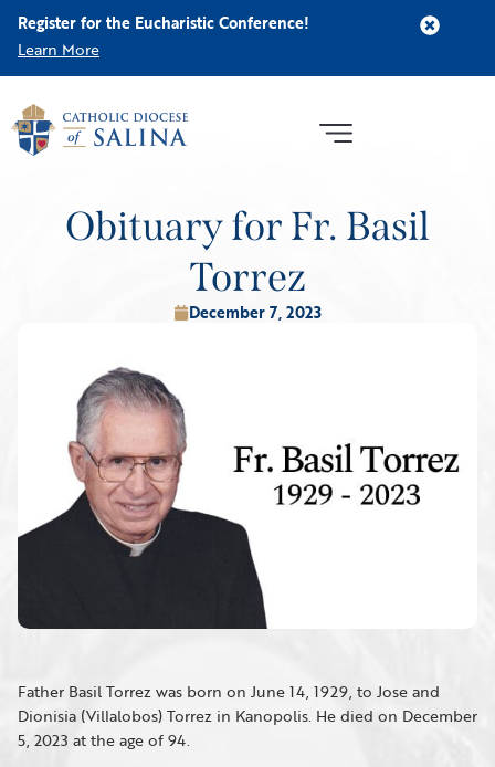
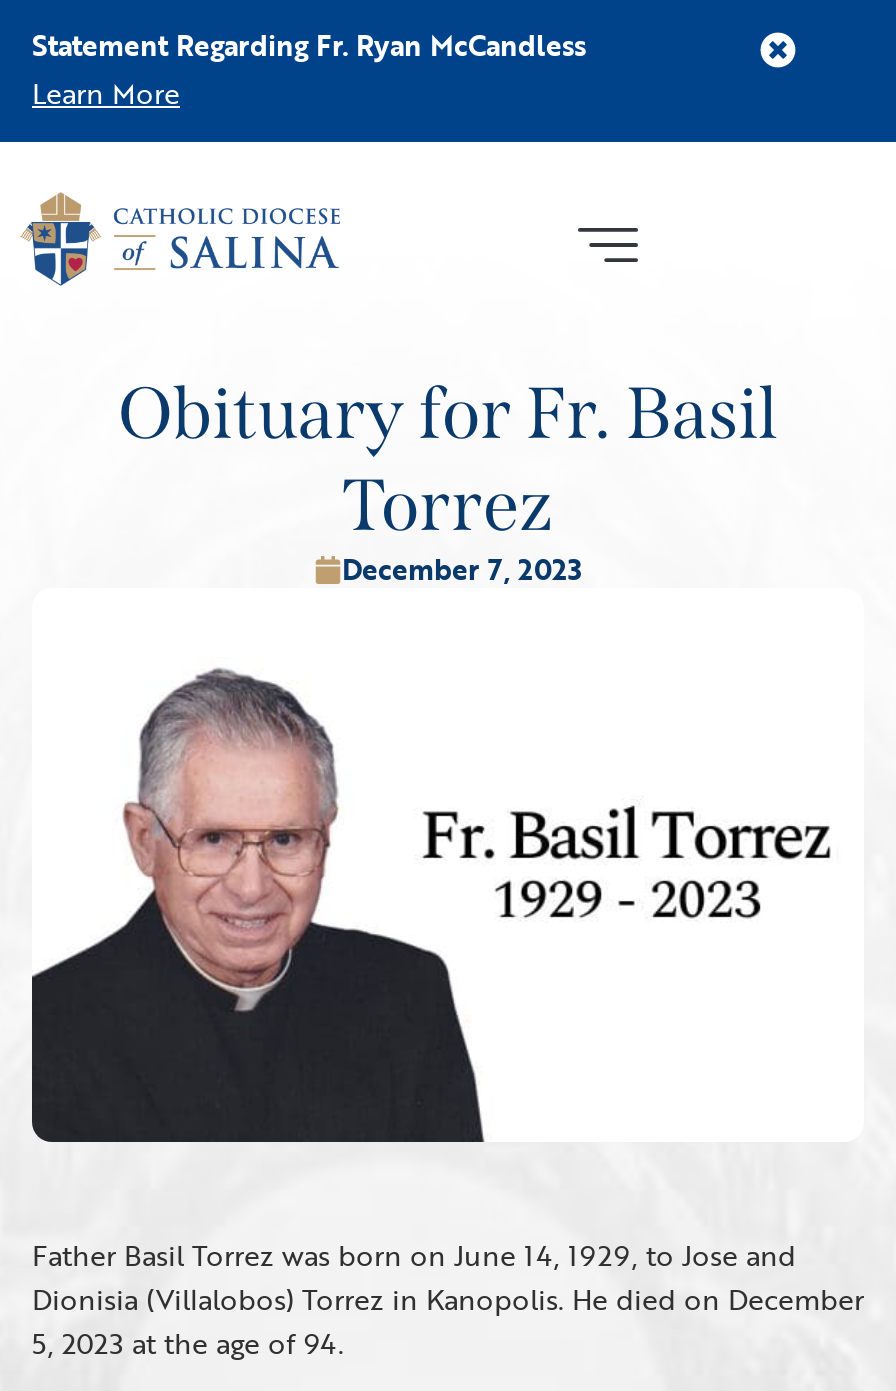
- Register for the Eucharistic Conference!
+ Statement Regarding Fr. Ryan McCandless
